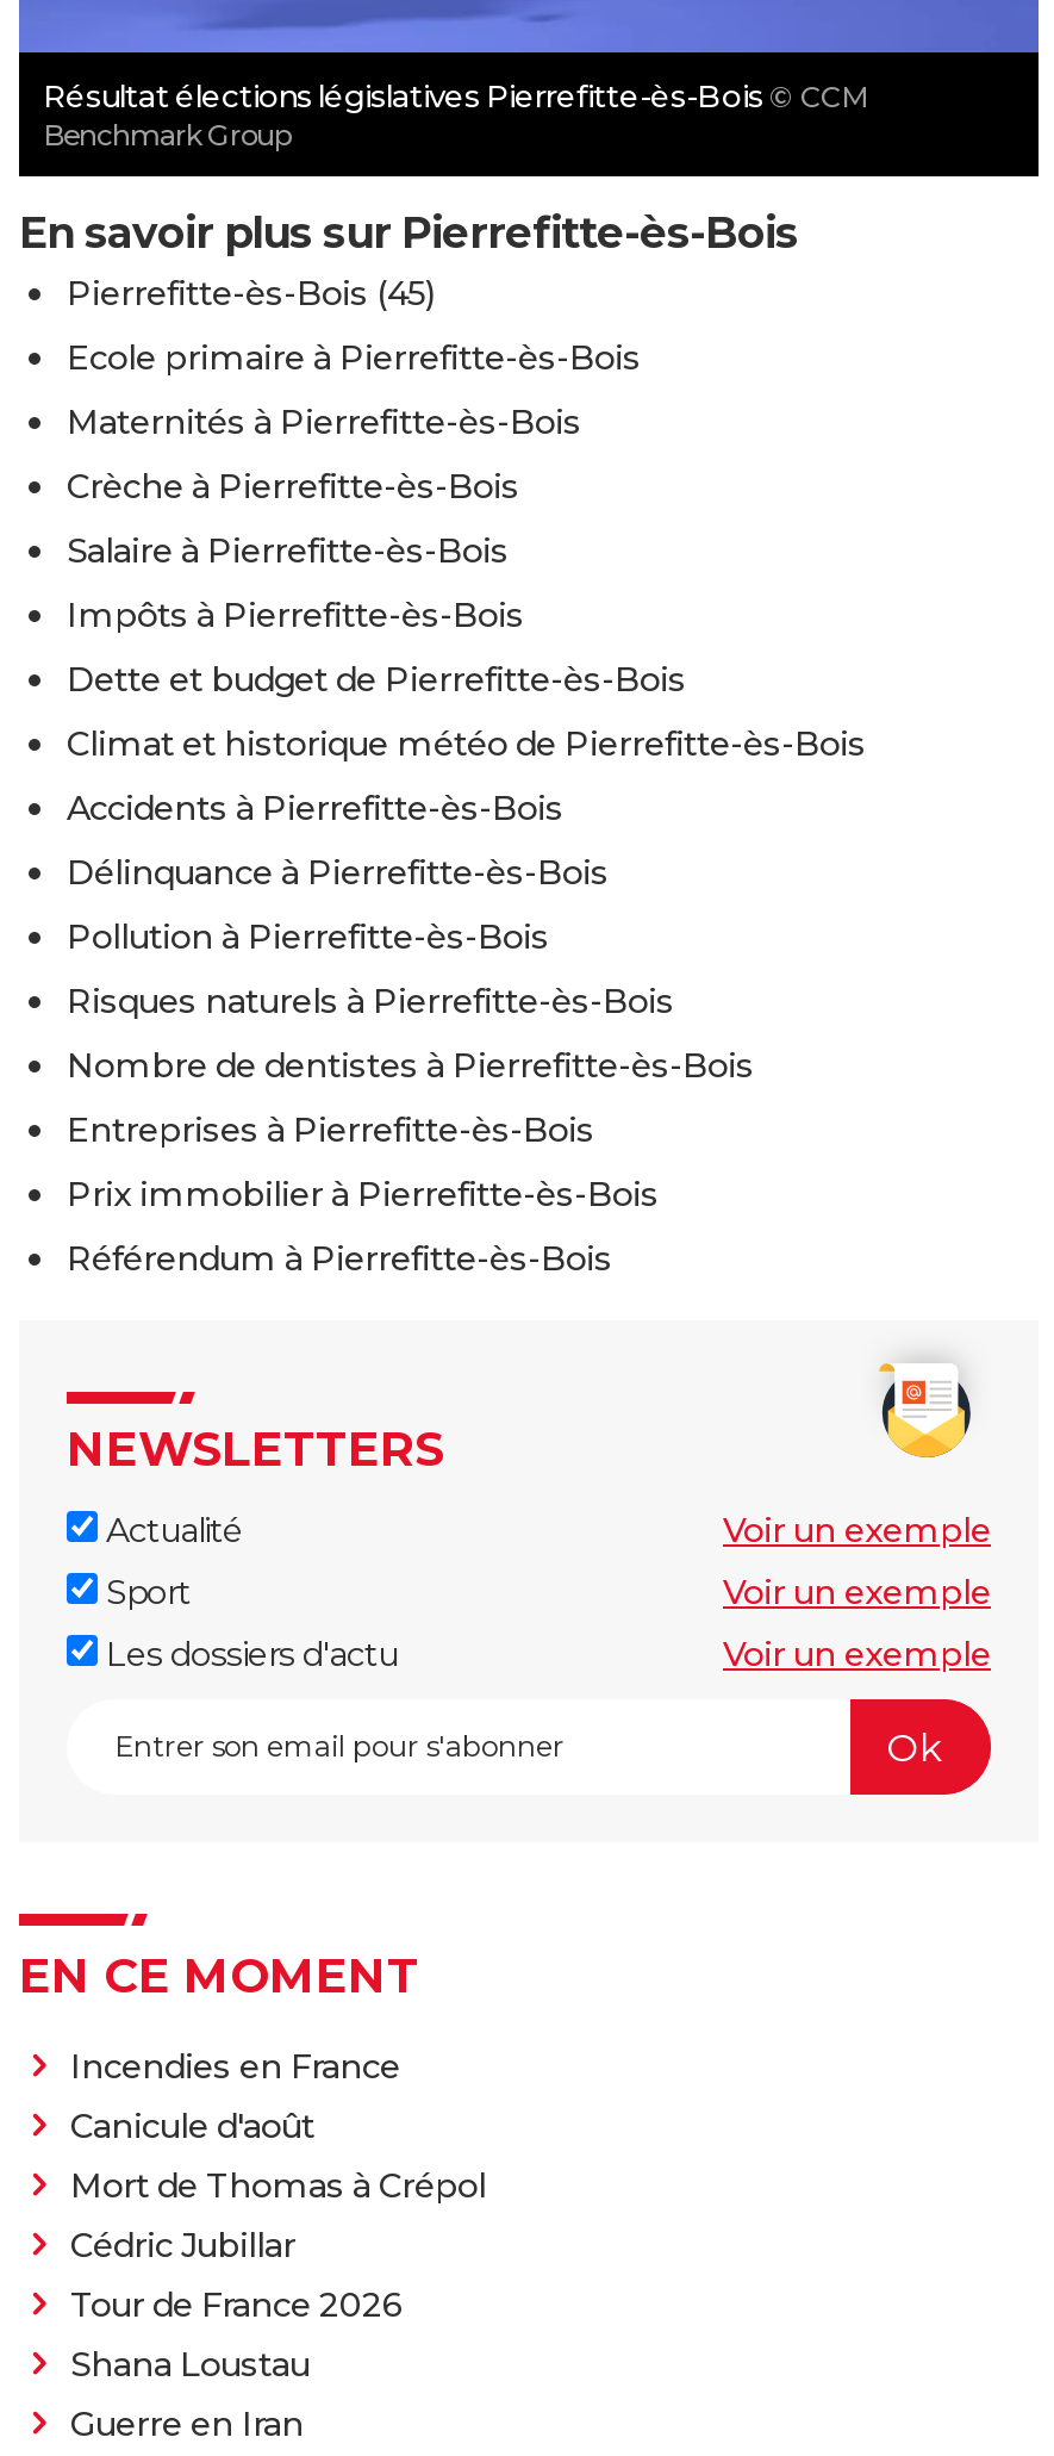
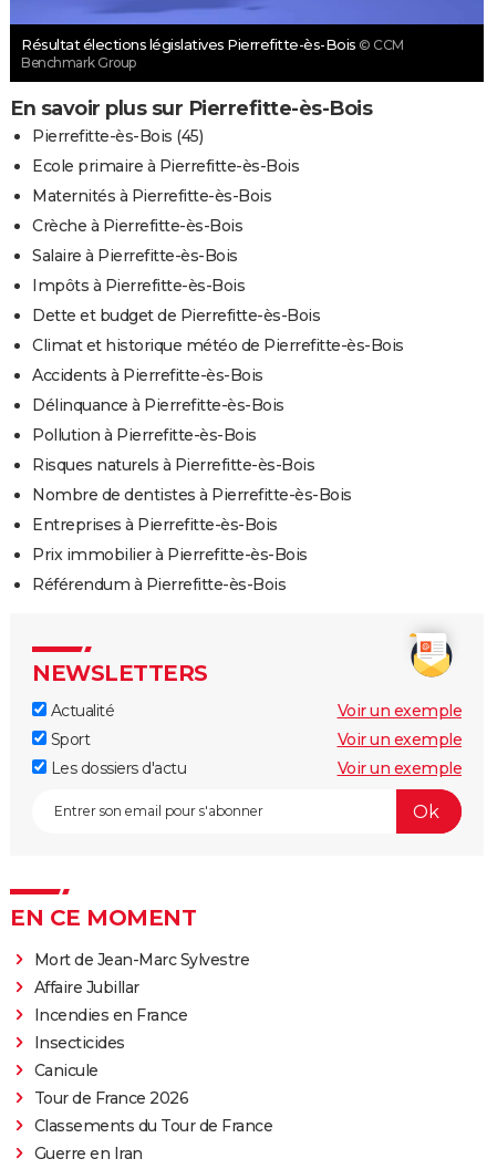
+ Mort de Jean-Marc Sylvestre
+ Affaire Jubillar

moved down: Incendies en France

- Canicule d'août
- Mort de Thomas à Crépol
- Cédric Jubillar
+ Insecticides
+ Canicule

- Shana Loustau
+ Classements du Tour de France
